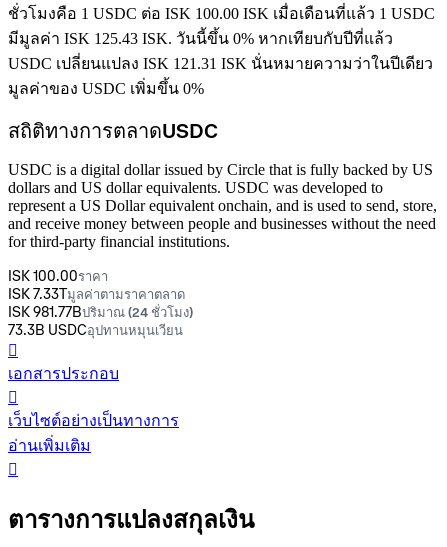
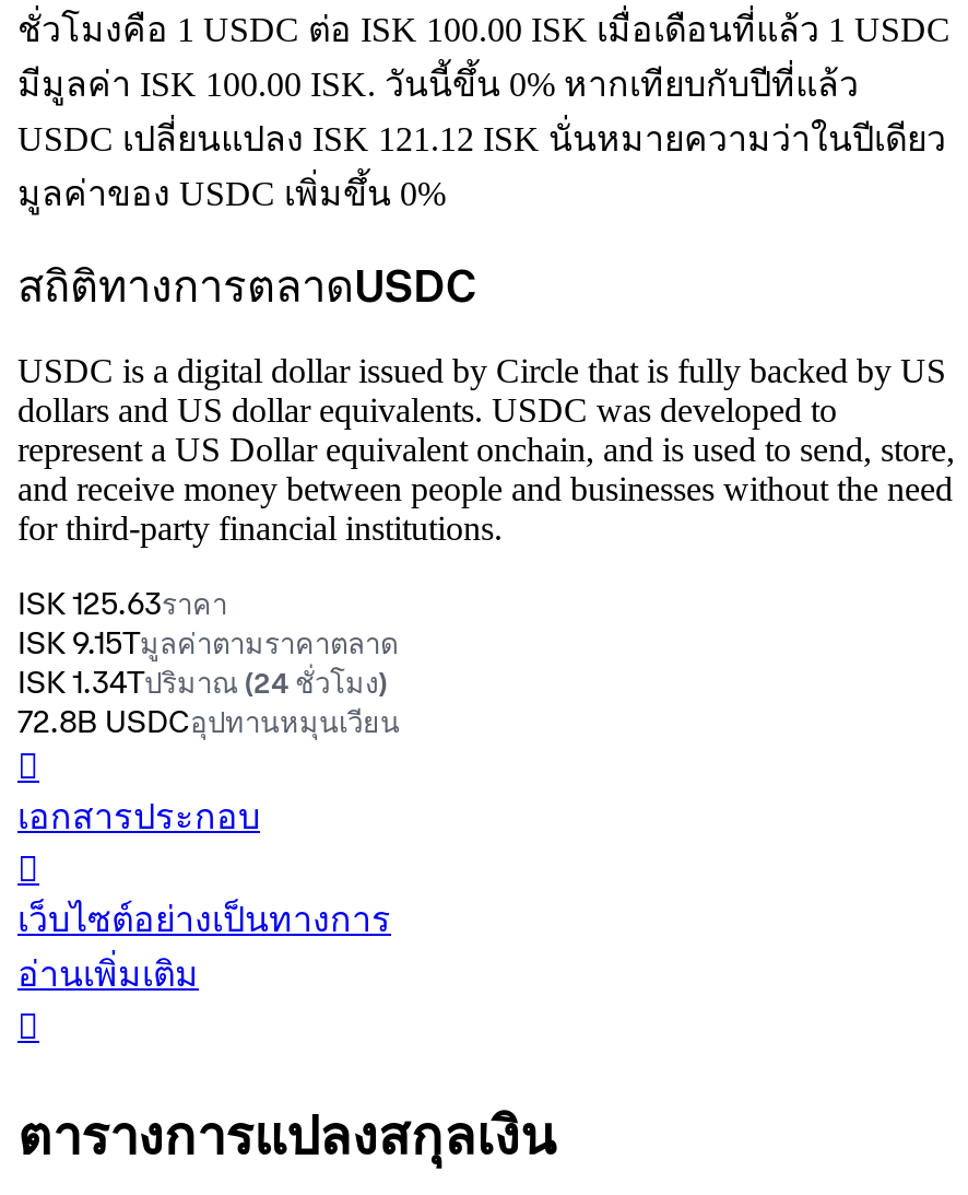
- มีมูลค่า ISK 125.43 ISK. วันนี้ขึ้น 0% หากเทียบกับปีที่แล้ว
+ มีมูลค่า ISK 100.00 ISK. วันนี้ขึ้น 0% หากเทียบกับปีที่แล้ว

- USDC เปลี่ยนแปลง ISK 121.31 ISK นั่นหมายความว่าในปีเดียว
+ USDC เปลี่ยนแปลง ISK 121.12 ISK นั่นหมายความว่าในปีเดียว

- ISK 100.00ราคา
+ ISK 125.63ราคา

- ISK 7.33Tมูลค่าตามราคาตลาด
+ ISK 9.15Tมูลค่าตามราคาตลาด

- ISK 981.77Bปริมาณ (24 ชั่วโมง)
+ ISK 1.34Tปริมาณ (24 ชั่วโมง)

- 73.3B USDCอุปทานหมุนเวียน
+ 72.8B USDCอุปทานหมุนเวียน
